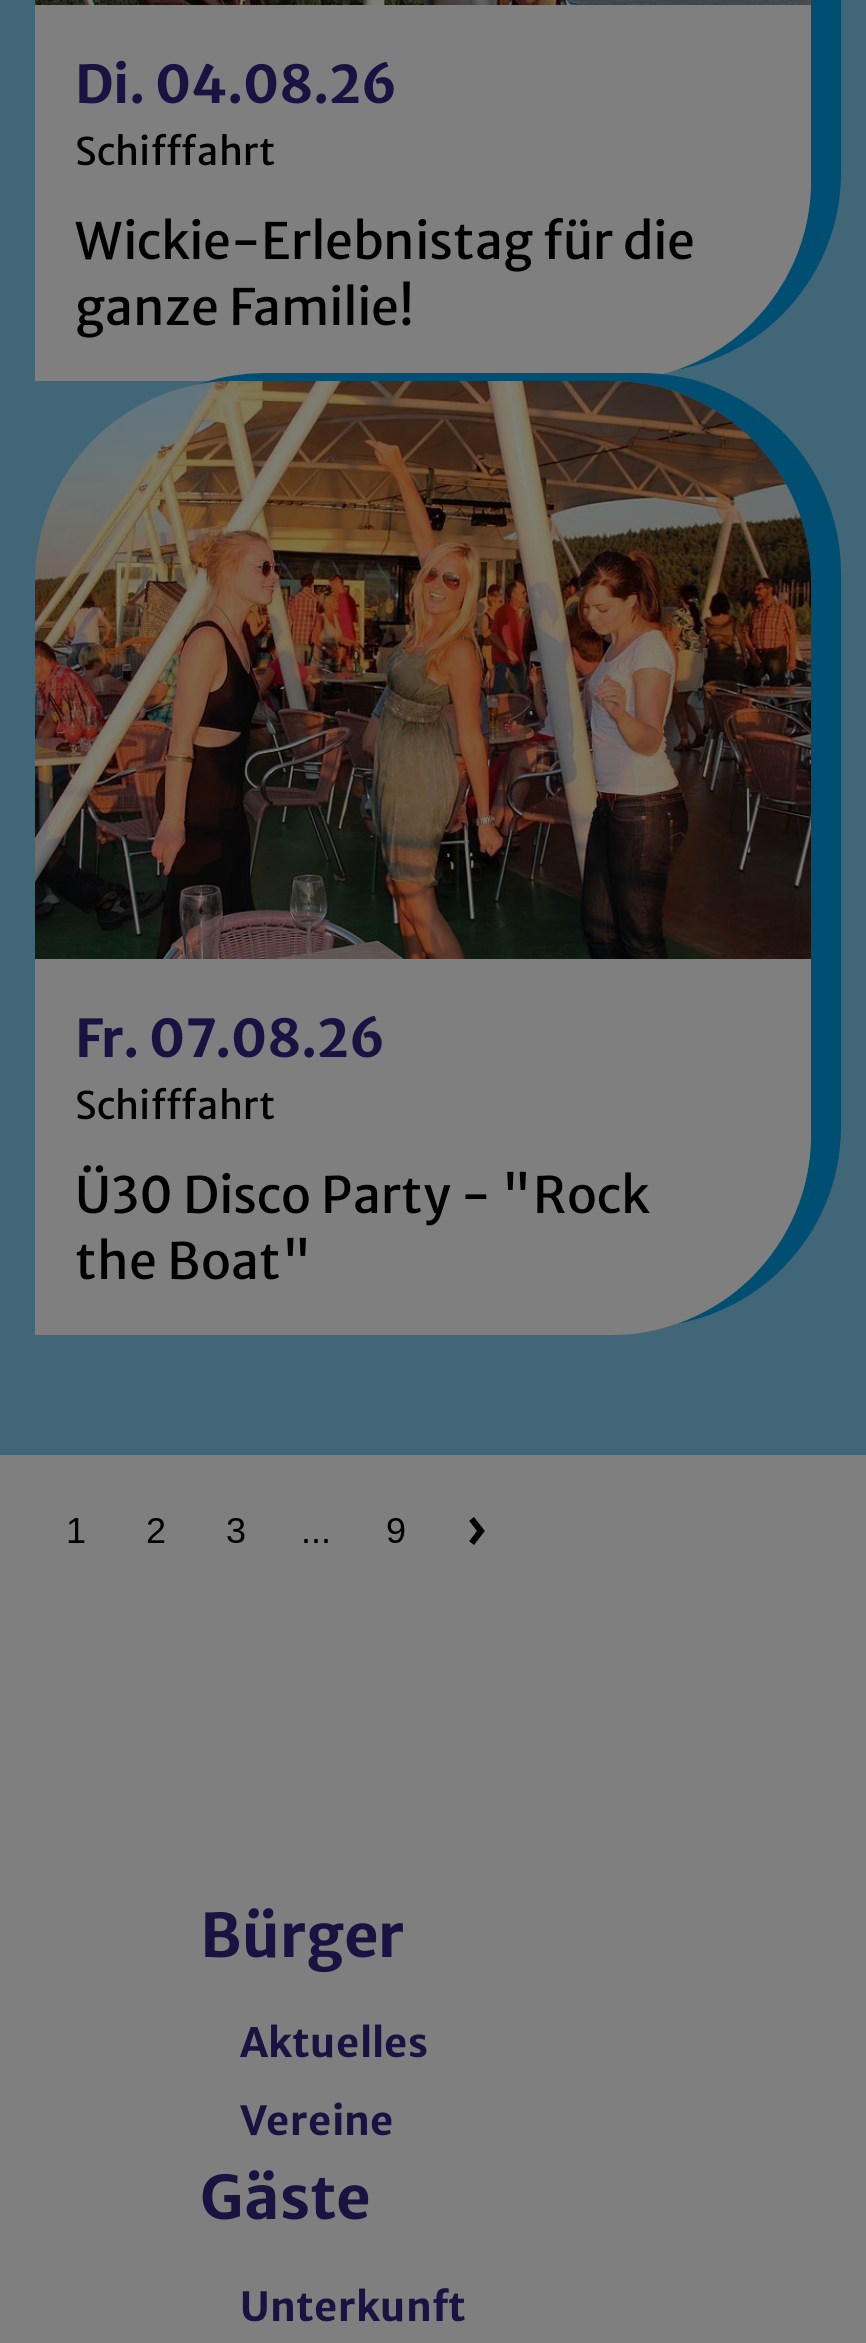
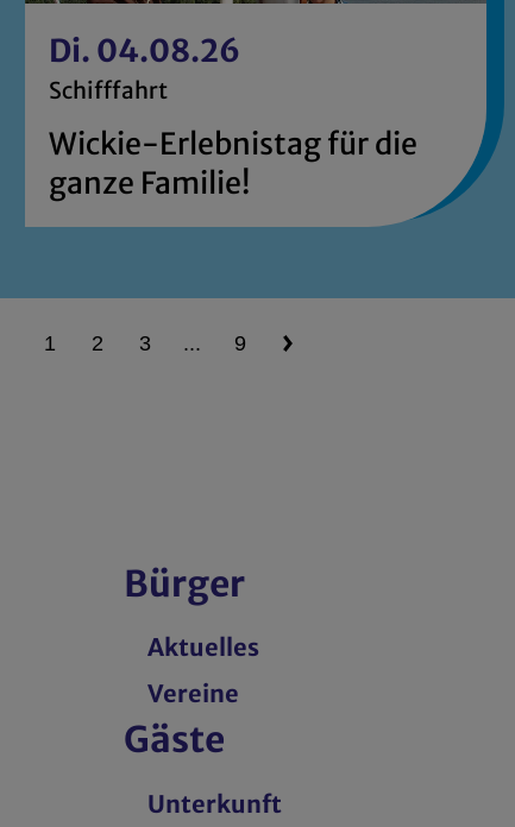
- [image]
- Fr. 07.08.26
- Schifffahrt
- Ü30 Disco Party - "Rock
- the Boat"
